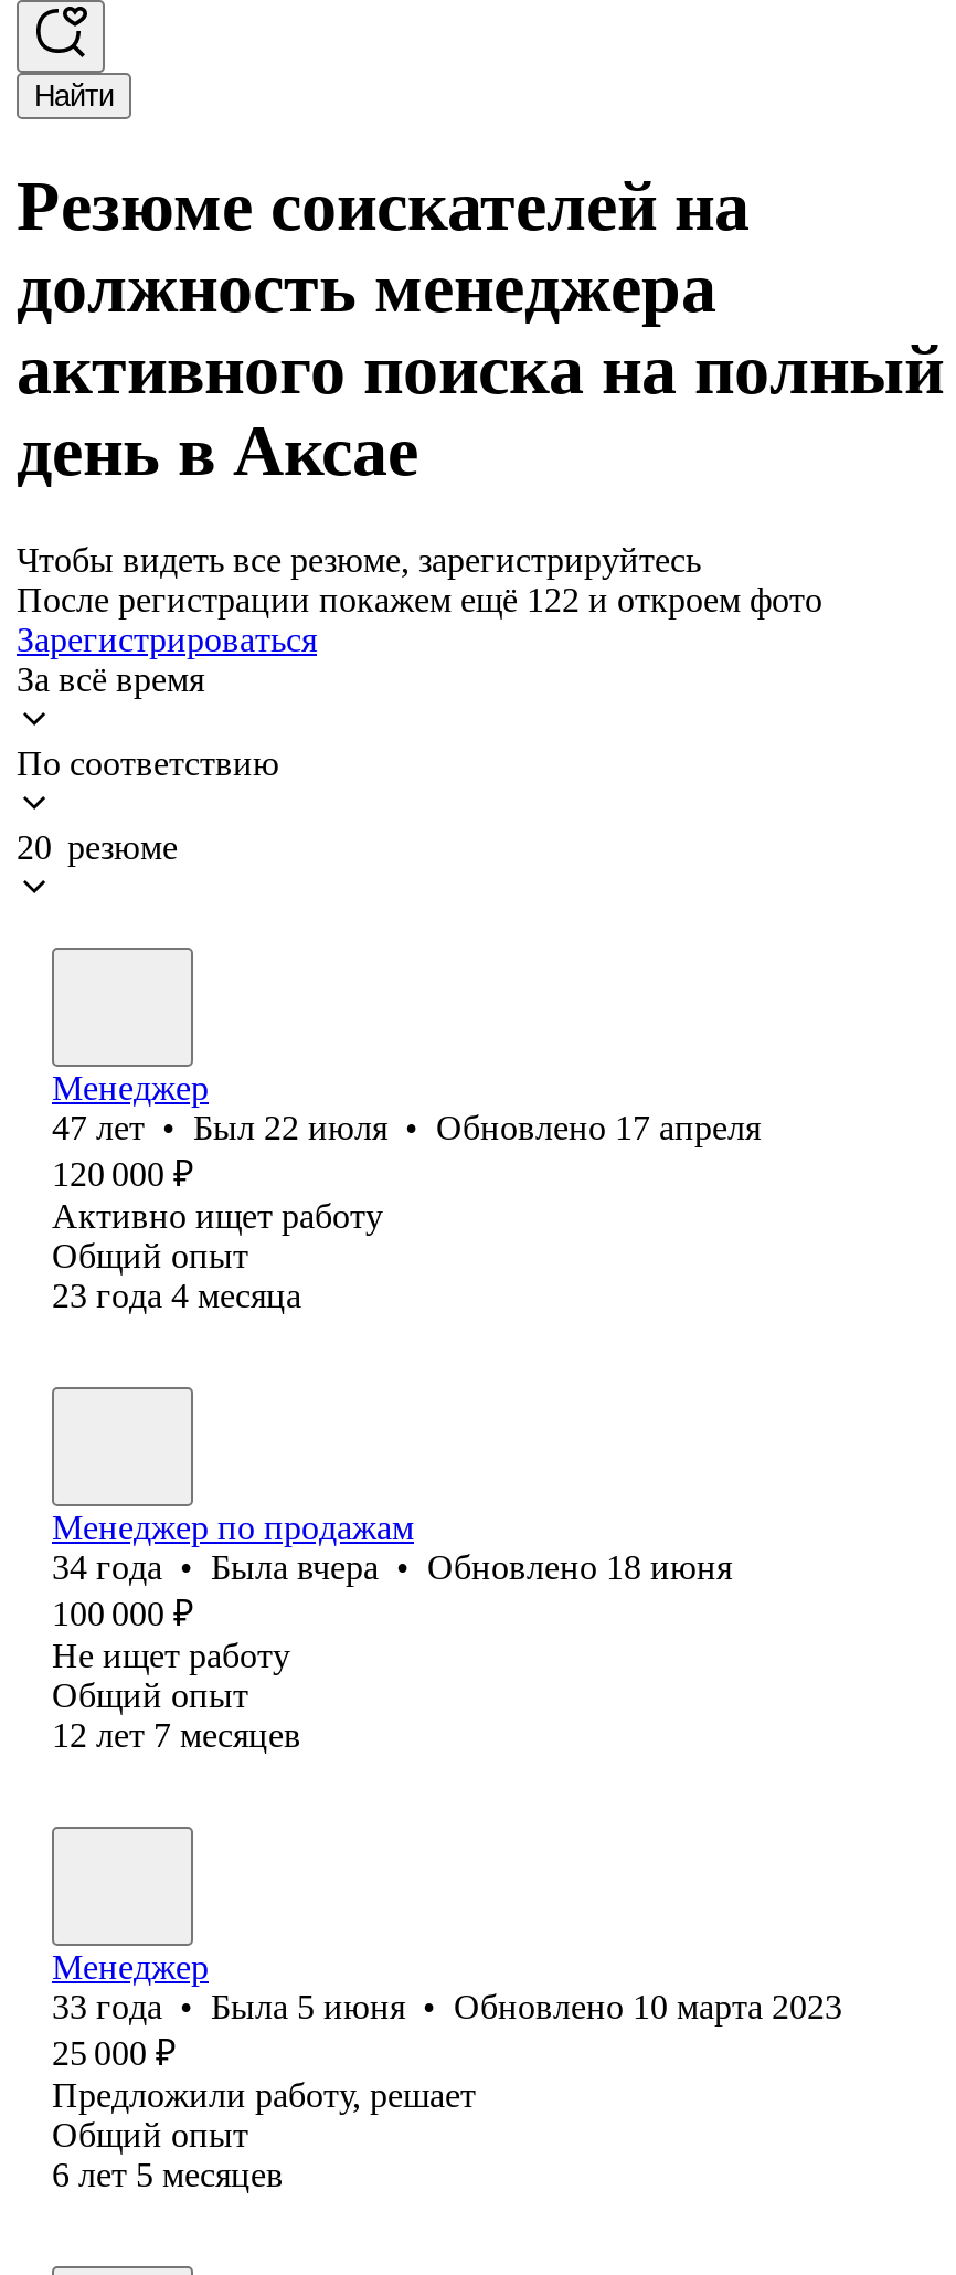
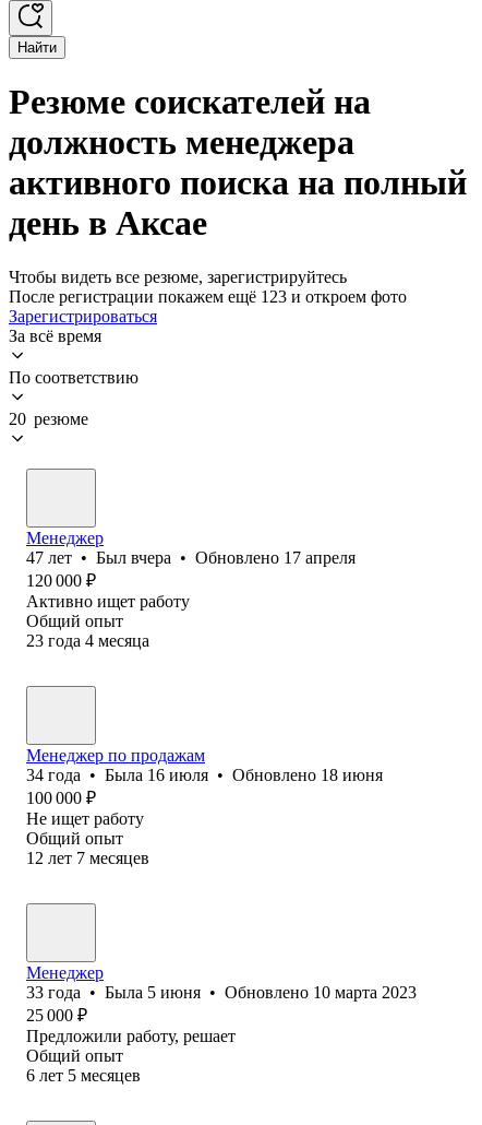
- После регистрации покажем ещё 122 и откроем фото
+ После регистрации покажем ещё 123 и откроем фото

- 47 лет • Был 22 июля • Обновлено 17 апреля
+ 47 лет • Был вчера • Обновлено 17 апреля

- 34 года • Была вчера • Обновлено 18 июня
+ 34 года • Была 16 июля • Обновлено 18 июня
